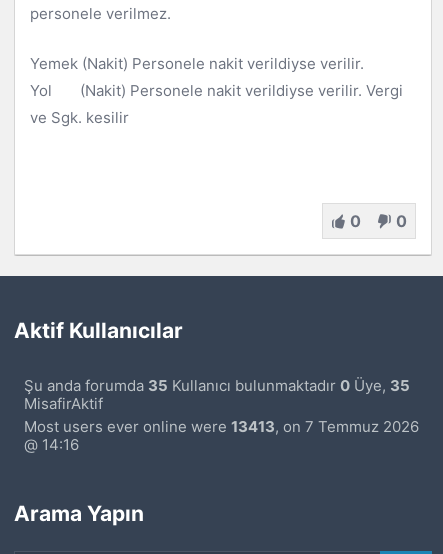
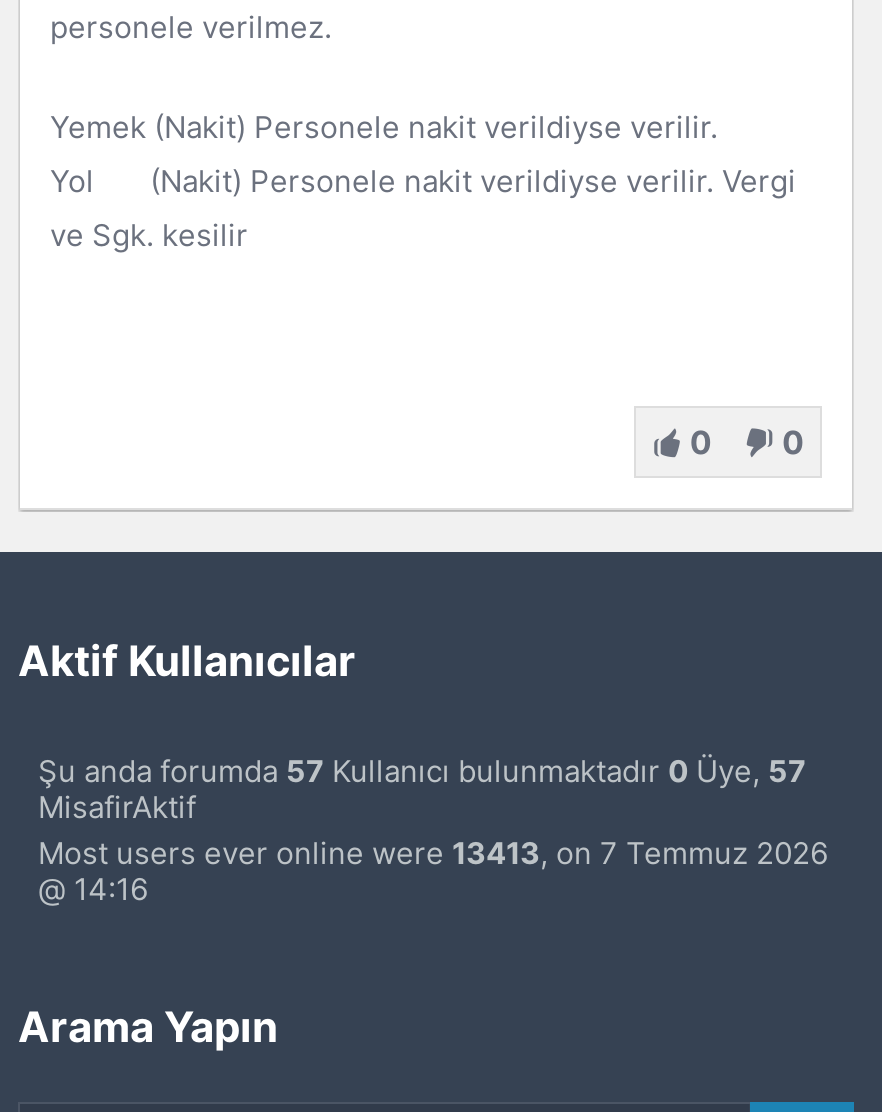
- Şu anda forumda 35 Kullanıcı bulunmaktadır 0 Üye, 35
+ Şu anda forumda 57 Kullanıcı bulunmaktadır 0 Üye, 57
